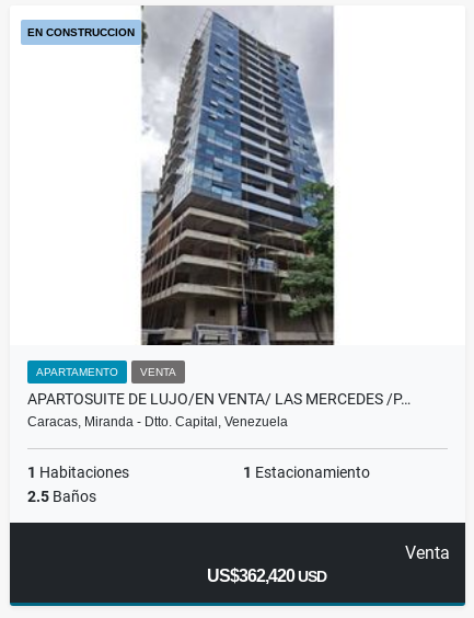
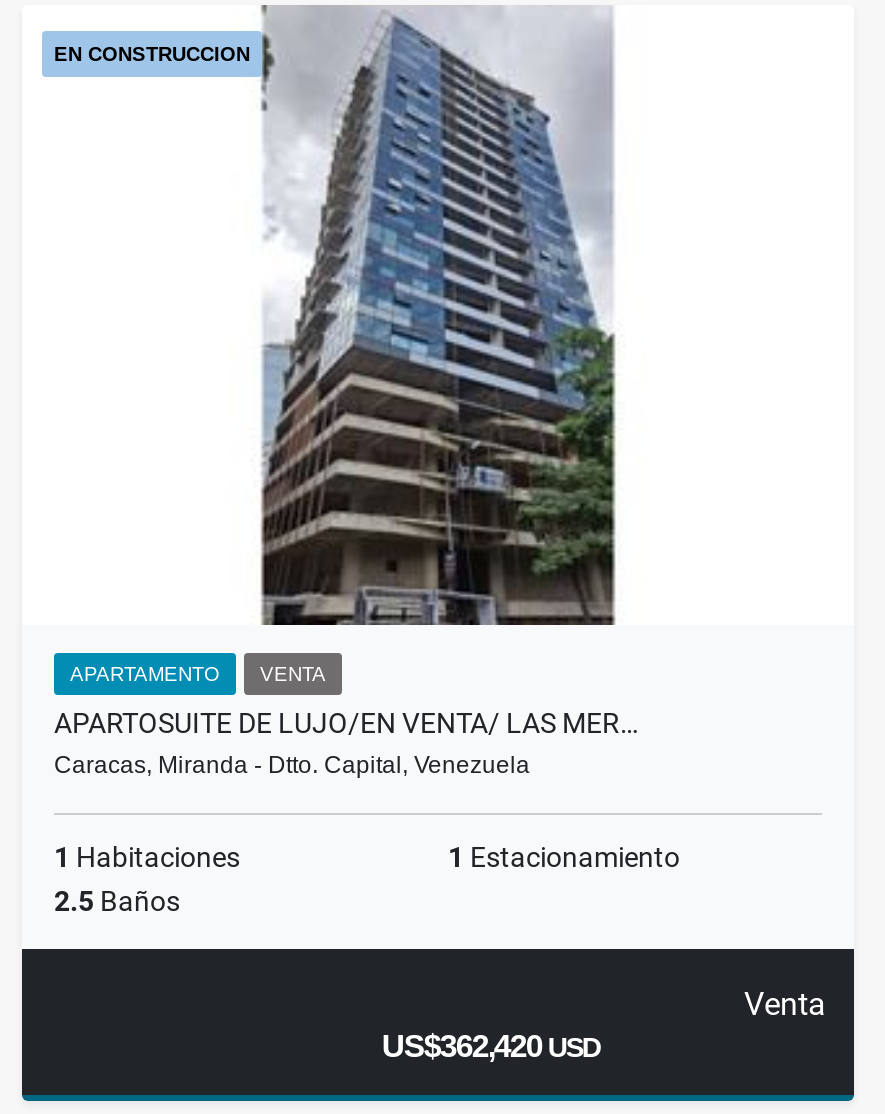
- APARTOSUITE DE LUJO/EN VENTA/ LAS MERCEDES /P…
+ APARTOSUITE DE LUJO/EN VENTA/ LAS MER…
